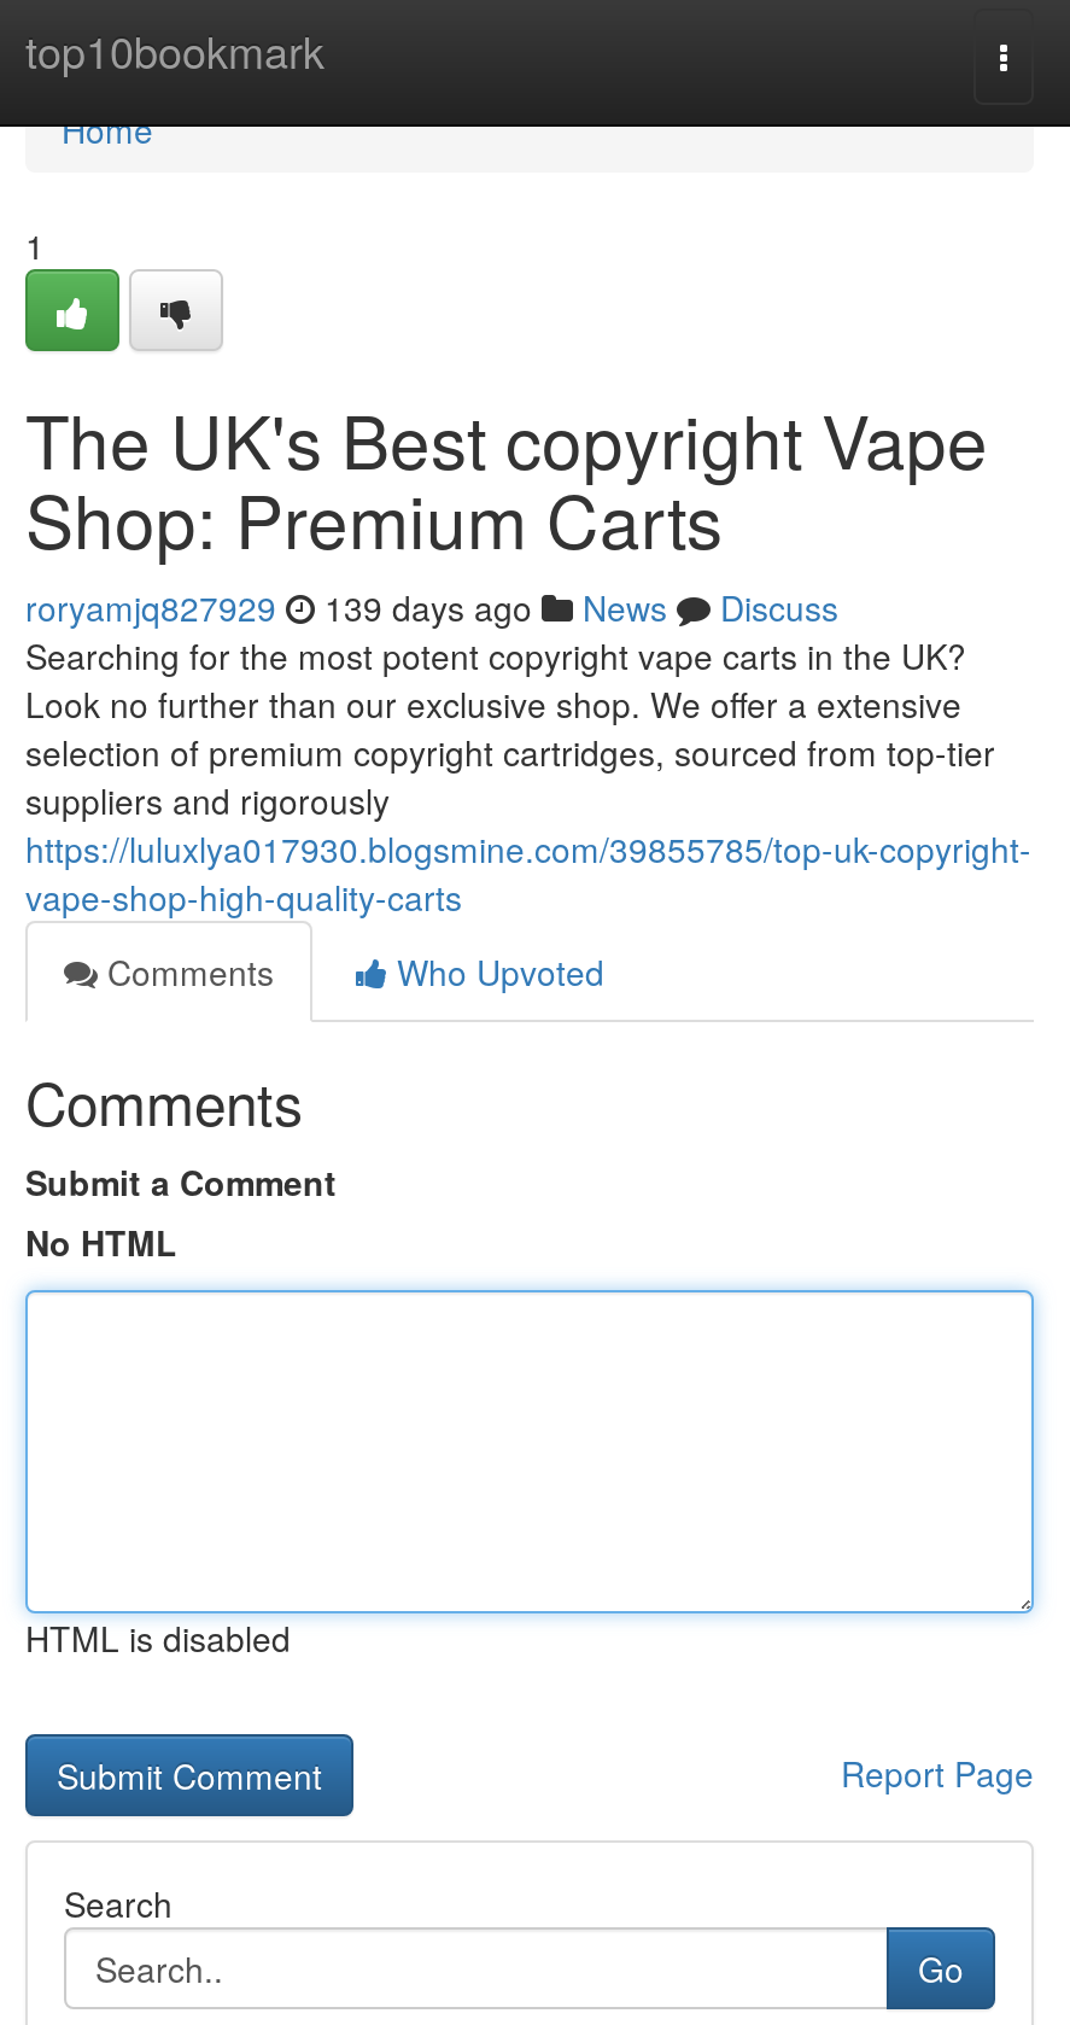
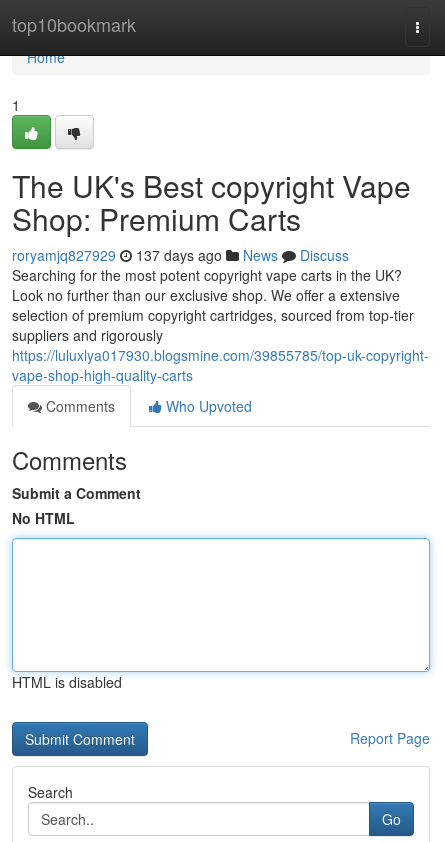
- roryamjq827929 139 days ago News Discuss
+ roryamjq827929 137 days ago News Discuss
